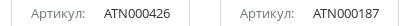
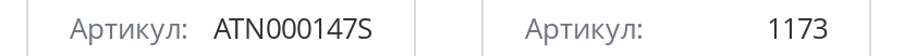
- Артикул: ATN000426
+ Артикул: ATN000147S

- ATN000187
+ 1173
